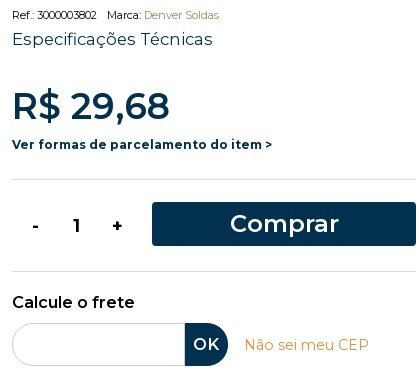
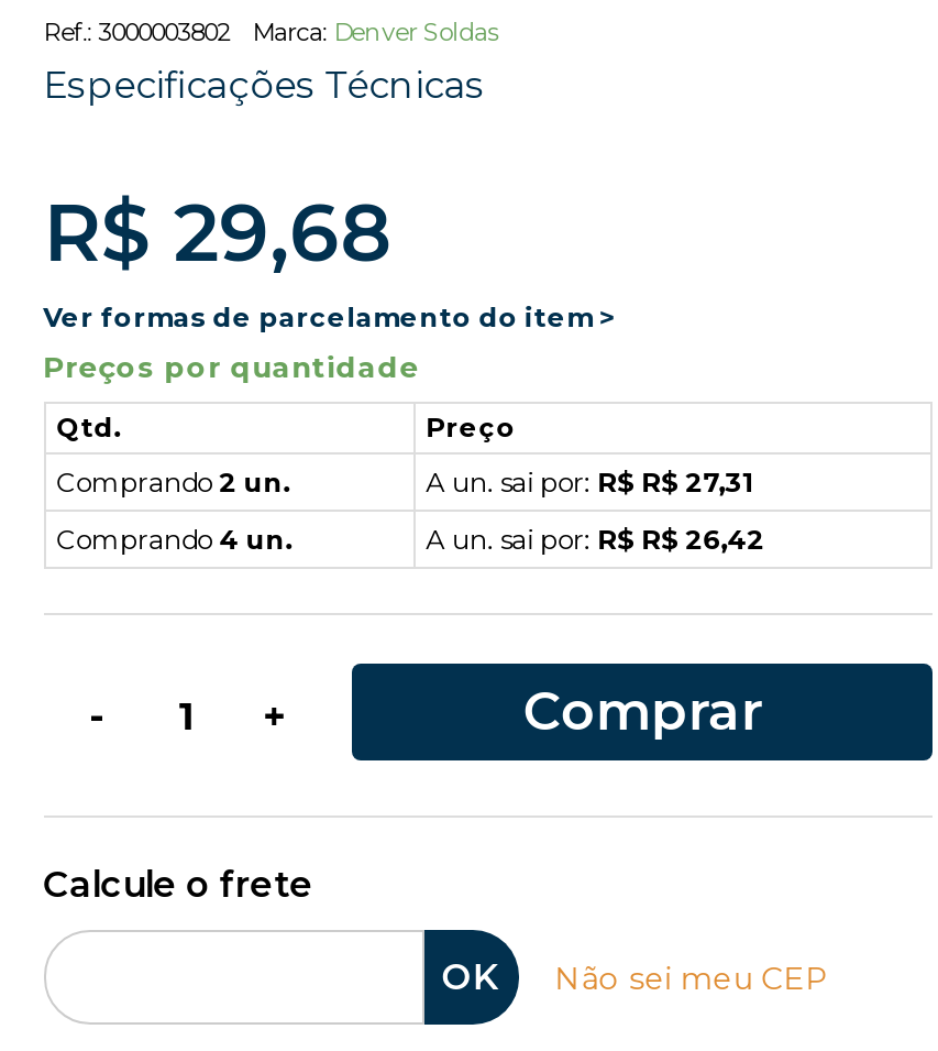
+ Preços por quantidade
+ Qtd.
+ Preço
+ Comprando 2 un.
+ A un. sai por: R$ R$ 27,31
+ Comprando 4 un.
+ A un. sai por: R$ R$ 26,42
